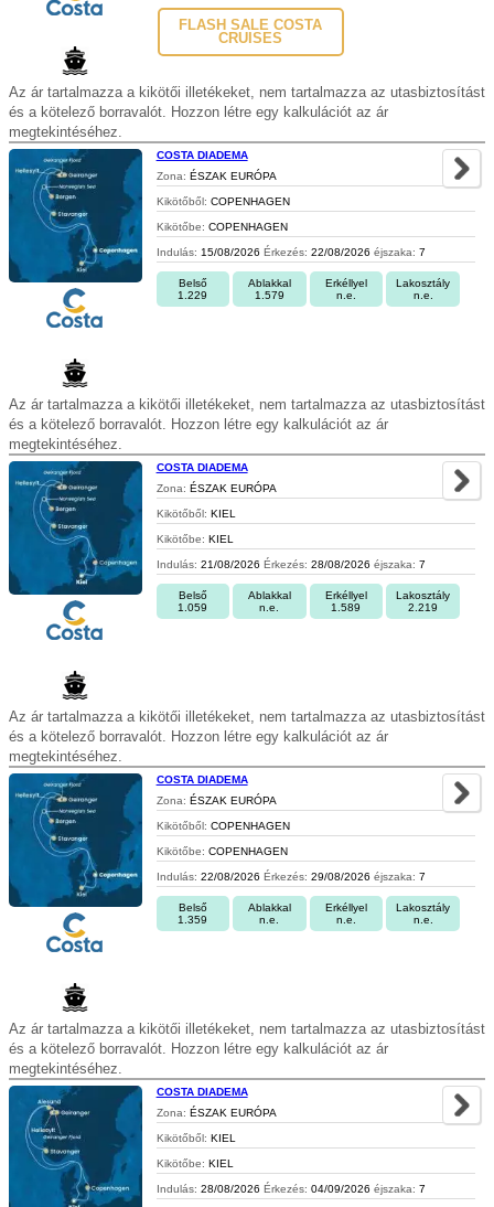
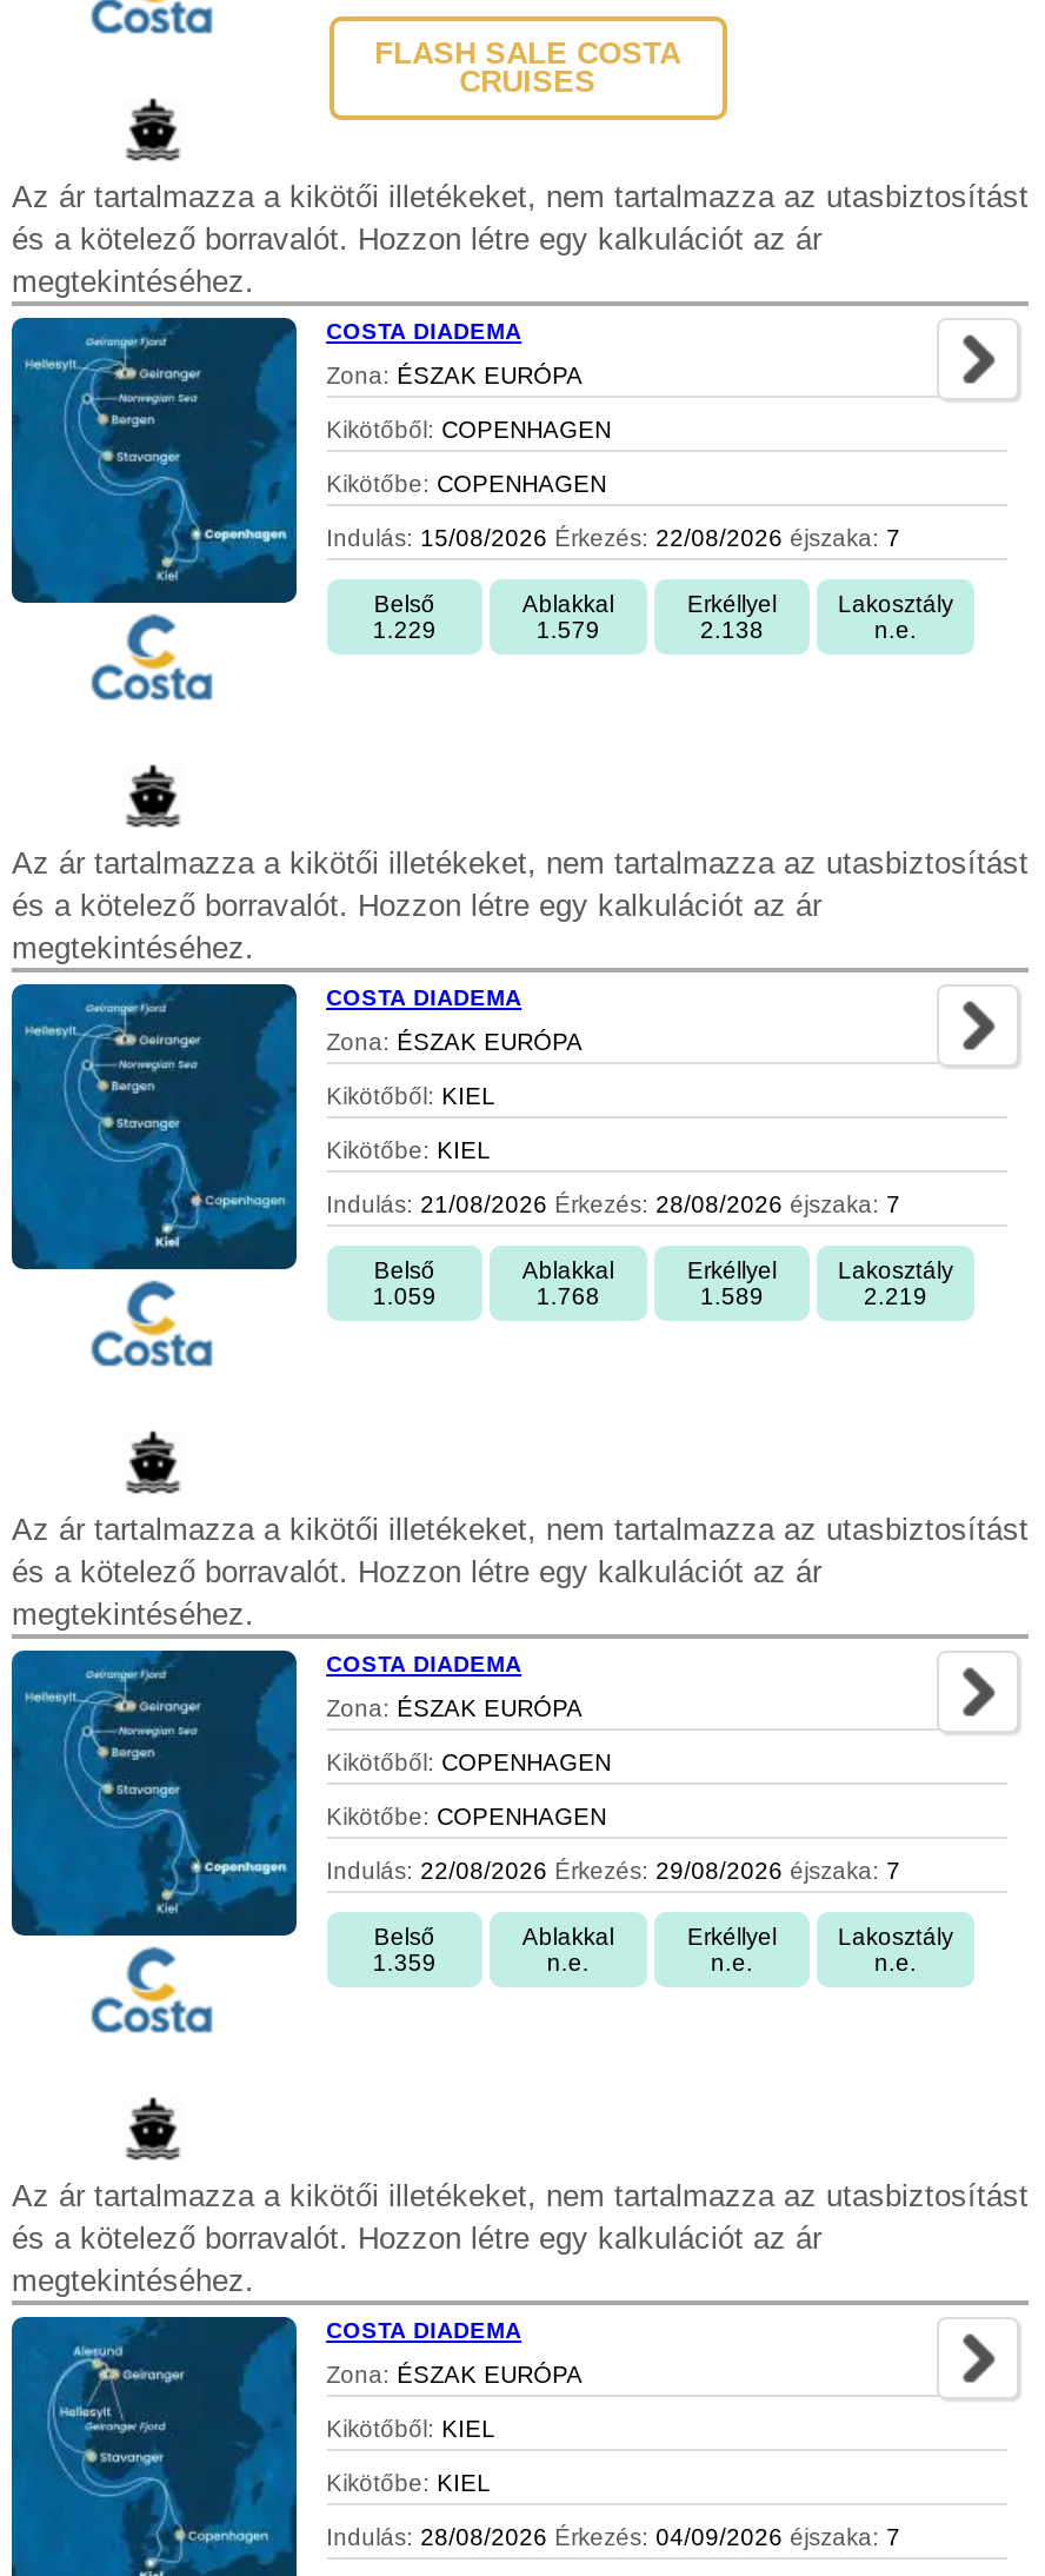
- n.e.
+ 2.138

- n.e.
+ 1.768
